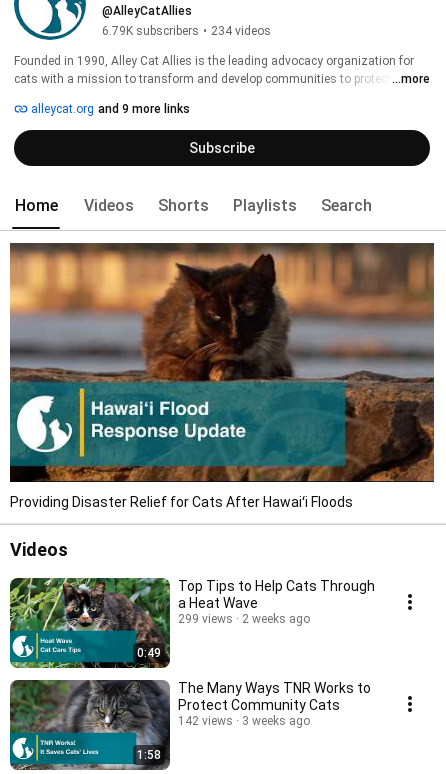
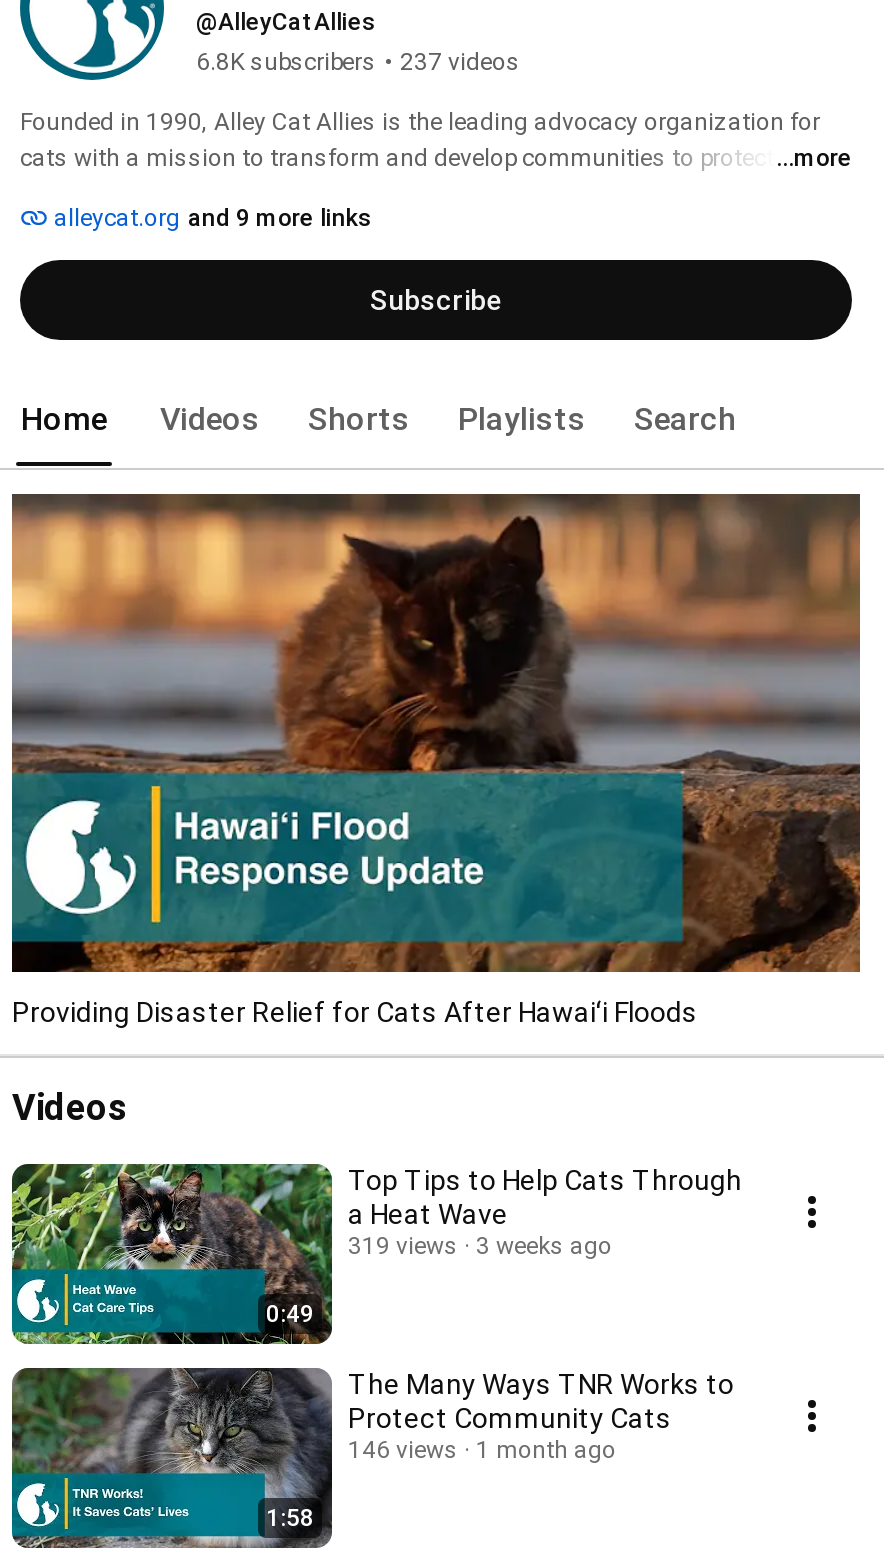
- 6.79K subscribers • 234 videos
+ 6.8K subscribers • 237 videos

- 299 views
+ 319 views

- 2 weeks ago
+ 3 weeks ago

- 142 views
+ 146 views

- 3 weeks ago
+ 1 month ago
